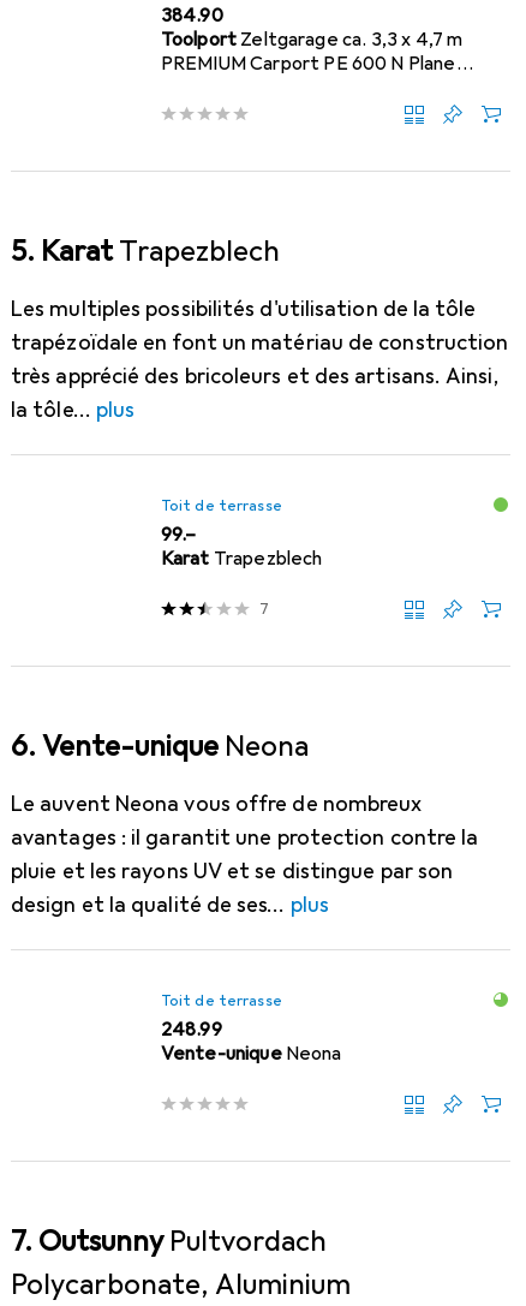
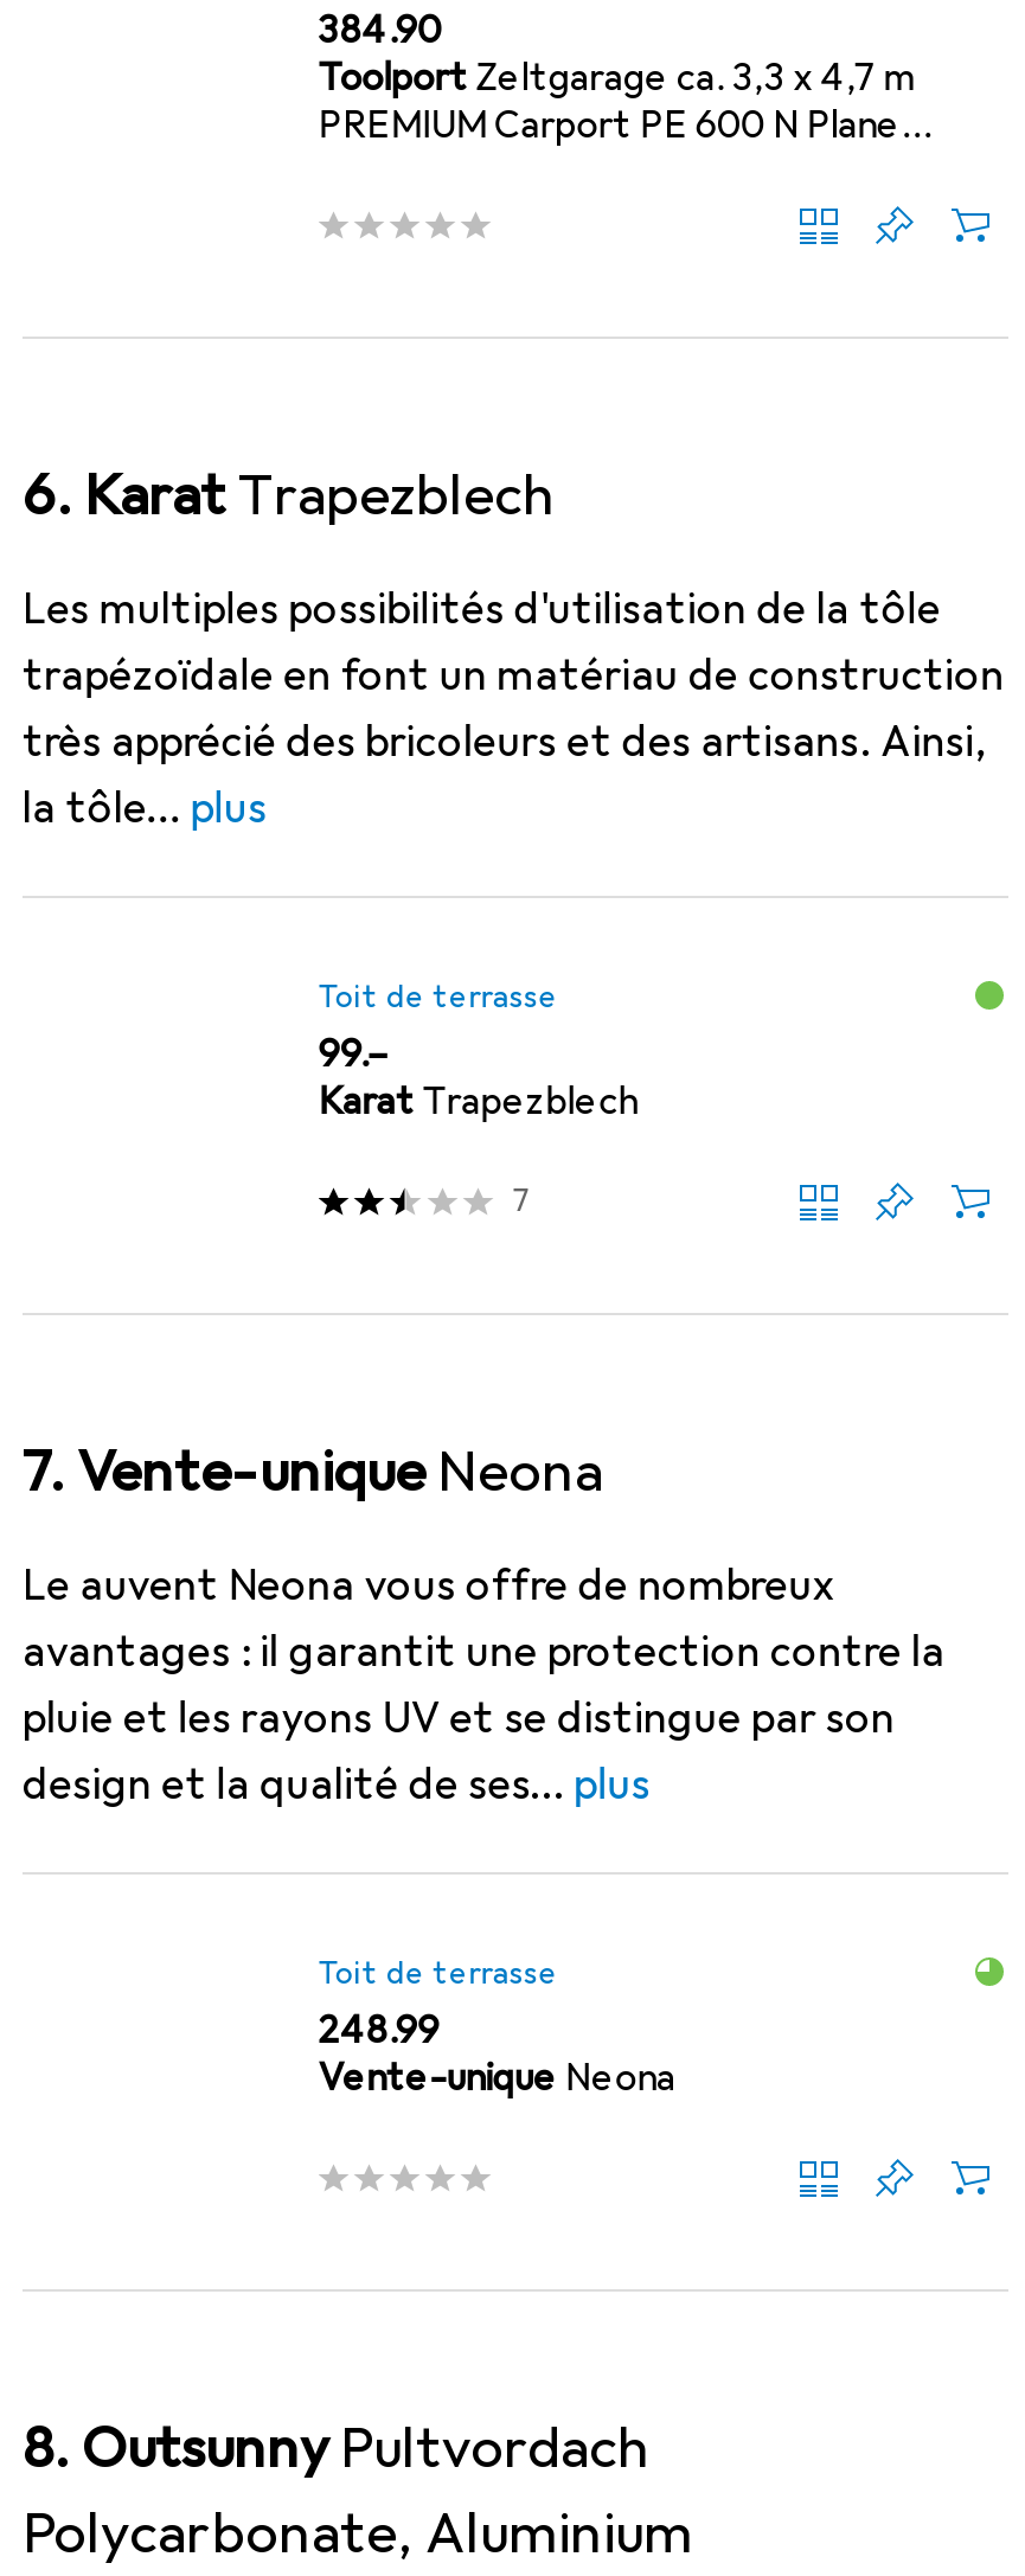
- 5. Karat Trapezblech
+ 6. Karat Trapezblech

- 6. Vente-unique Neona
+ 7. Vente-unique Neona

- 7. Outsunny Pultvordach
+ 8. Outsunny Pultvordach
